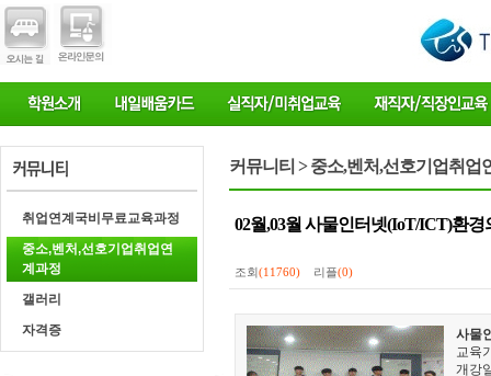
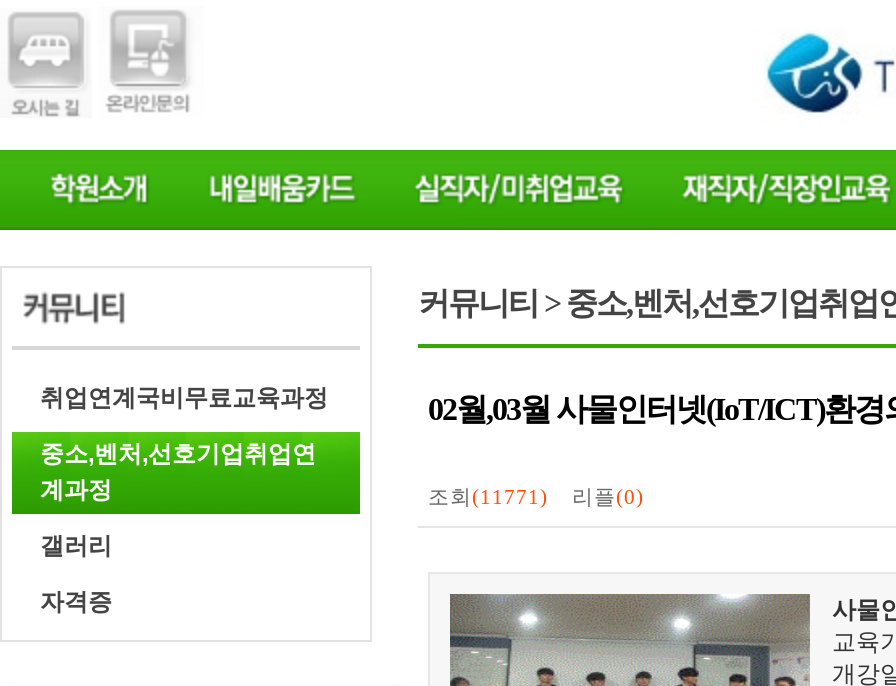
- 조회 (11760) 리플(0)
+ 조회 (11771) 리플(0)
